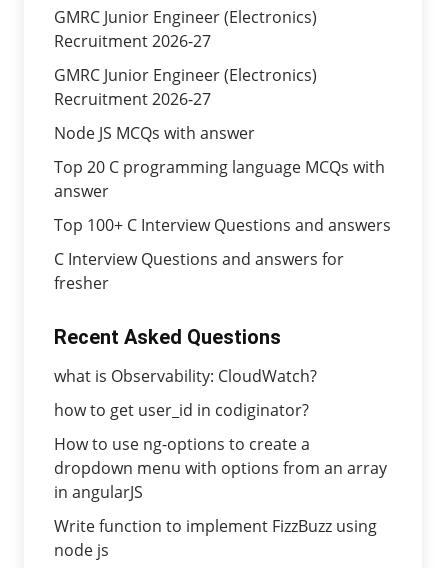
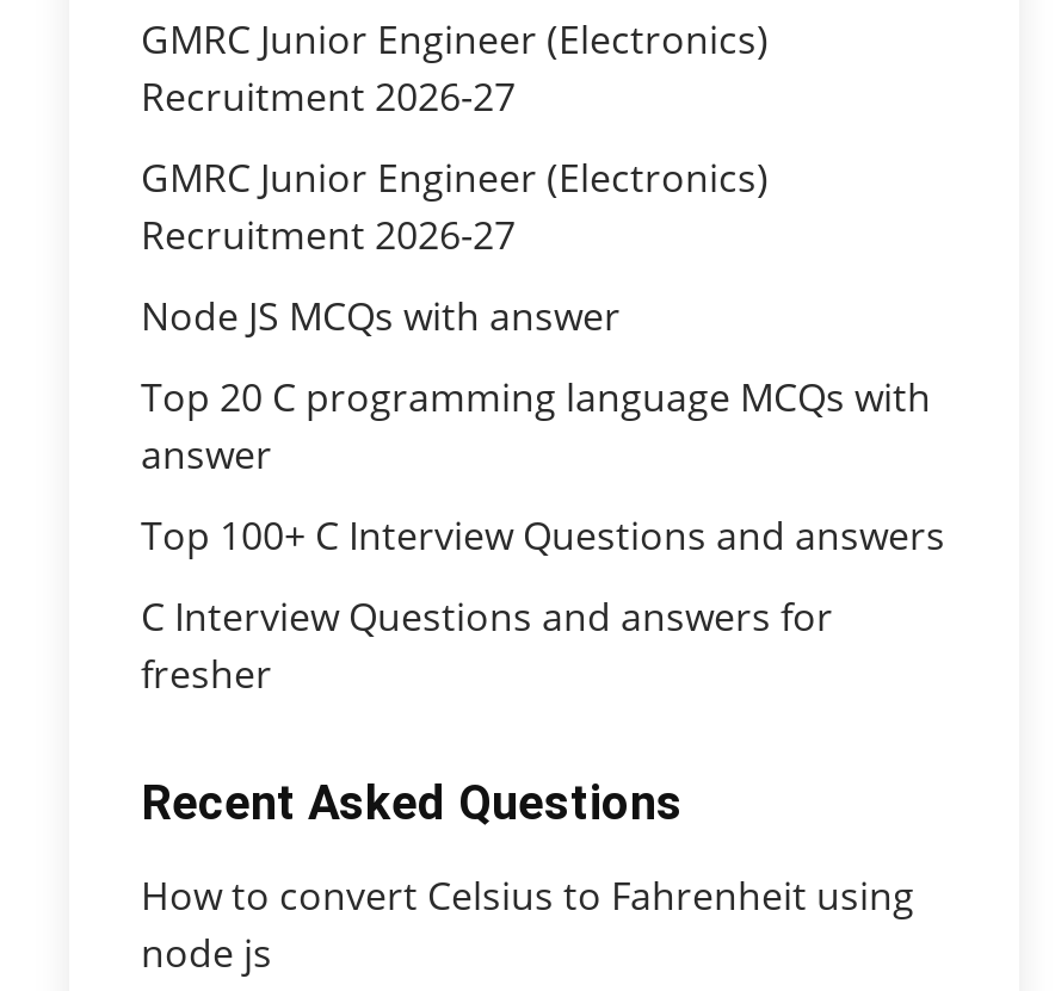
- what is Observability: CloudWatch?
- how to get user_id in codiginator?
- How to use ng-options to create a
- dropdown menu with options from an array
- in angularJS
- Write function to implement FizzBuzz using
+ How to convert Celsius to Fahrenheit using
